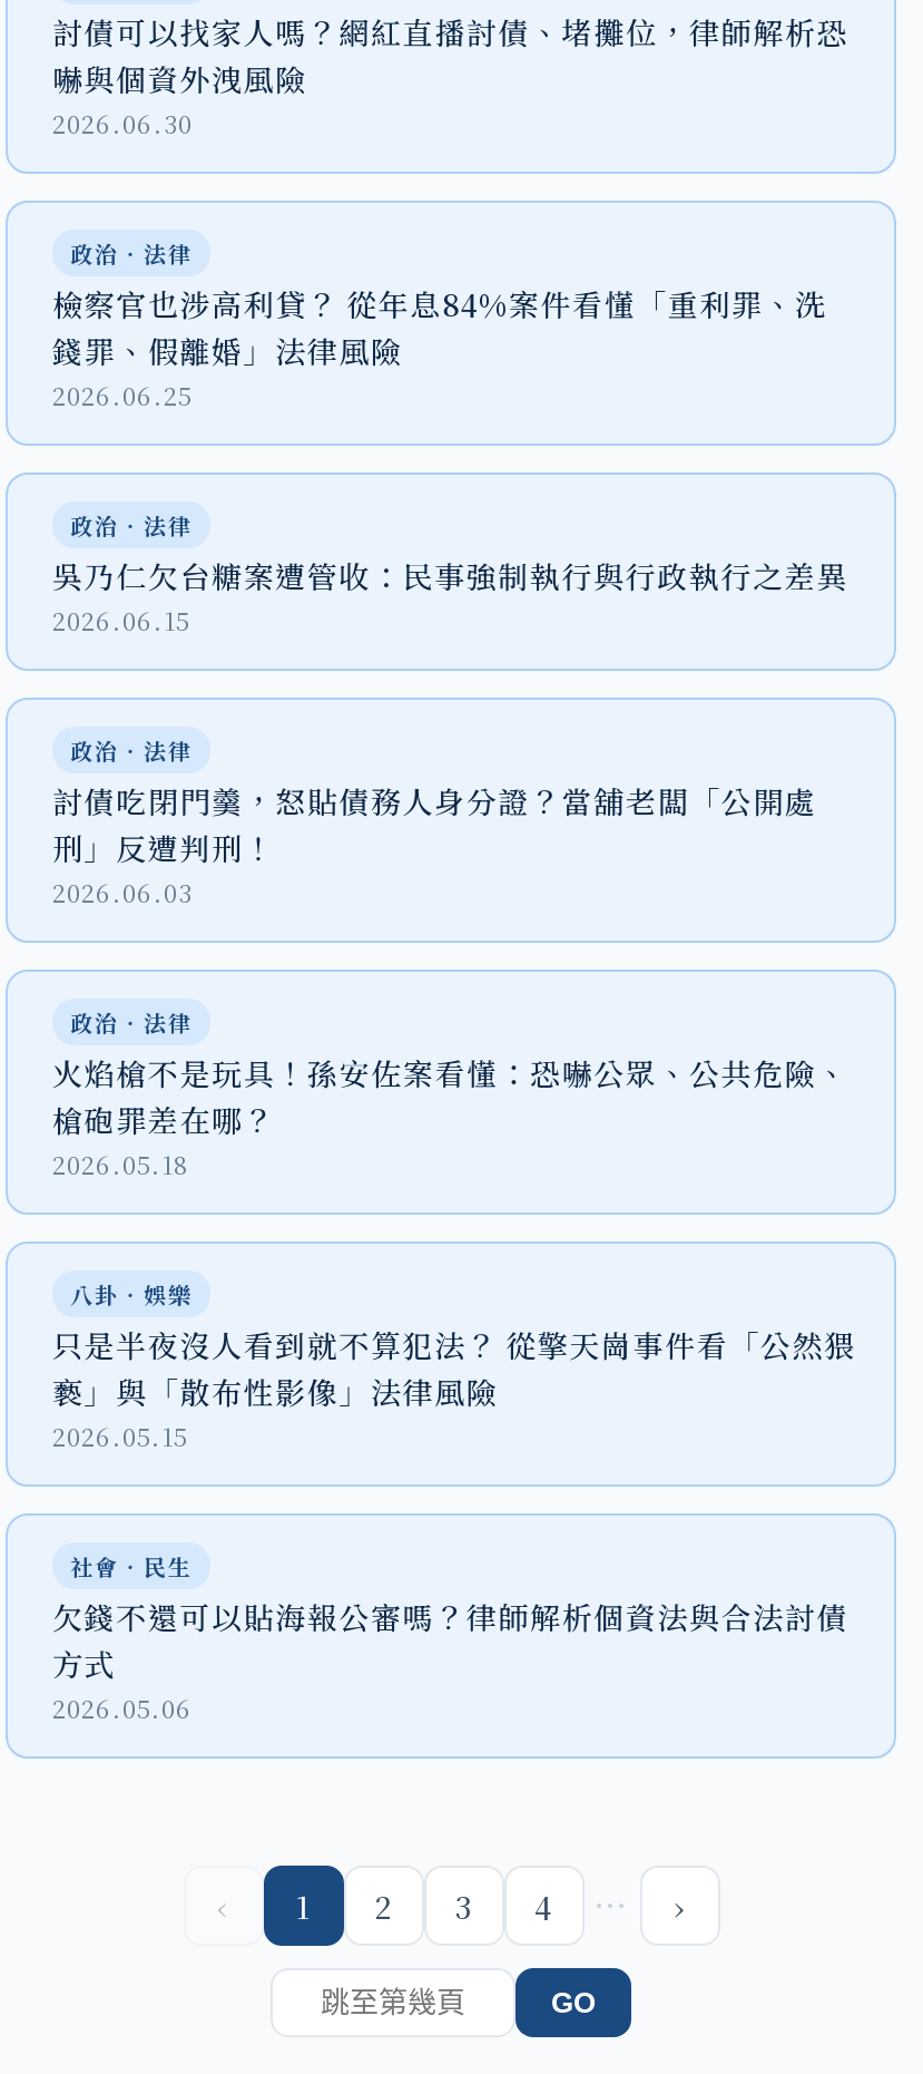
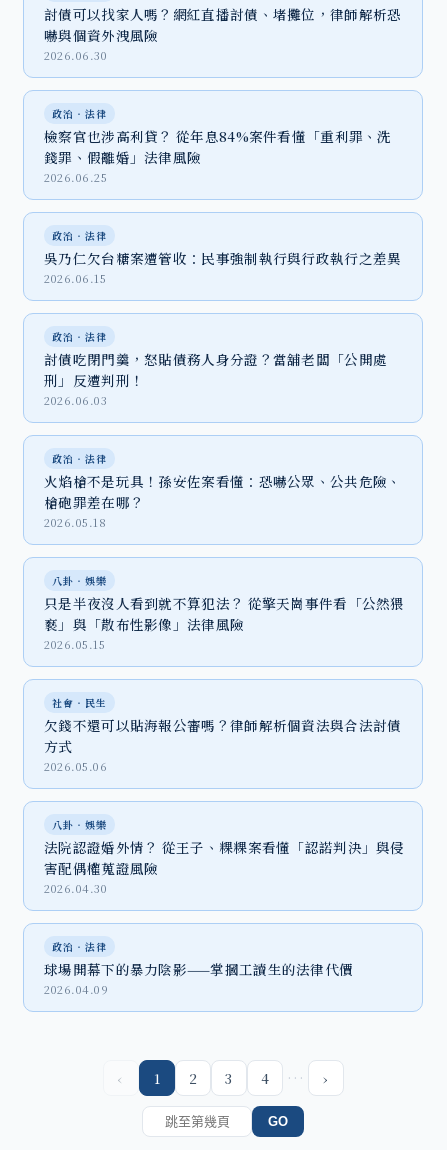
+ 八卦‧娛樂
+ 法院認證婚外情？ 從王子、粿粿案看懂「認諾判決」與侵
+ 害配偶權蒐證風險
+ 2026.04.30

+ 政治‧法律
+ 球場開幕下的暴力陰影——掌摑工讀生的法律代價
+ 2026.04.09
